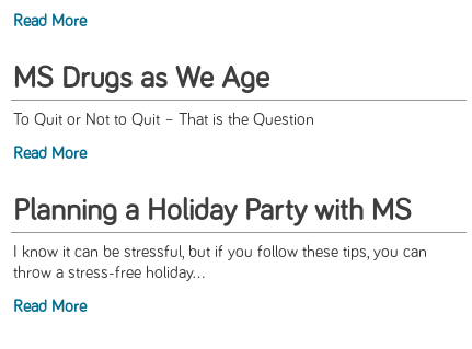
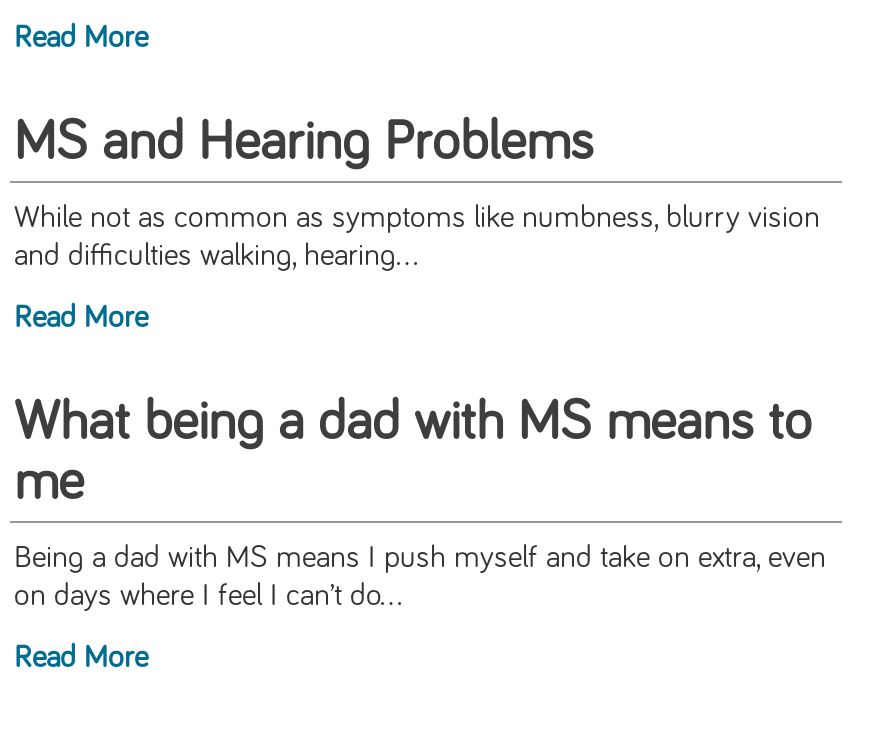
- MS Drugs as We Age
+ MS and Hearing Problems

- To Quit or Not to Quit – That is the Question
+ While not as common as symptoms like numbness, blurry vision
+ and difficulties walking, hearing...

- Planning a Holiday Party with MS
+ What being a dad with MS means to
+ me

- I know it can be stressful, but if you follow these tips, you can
- throw a stress-free holiday...
+ Being a dad with MS means I push myself and take on extra, even
+ on days where I feel I can’t do...
